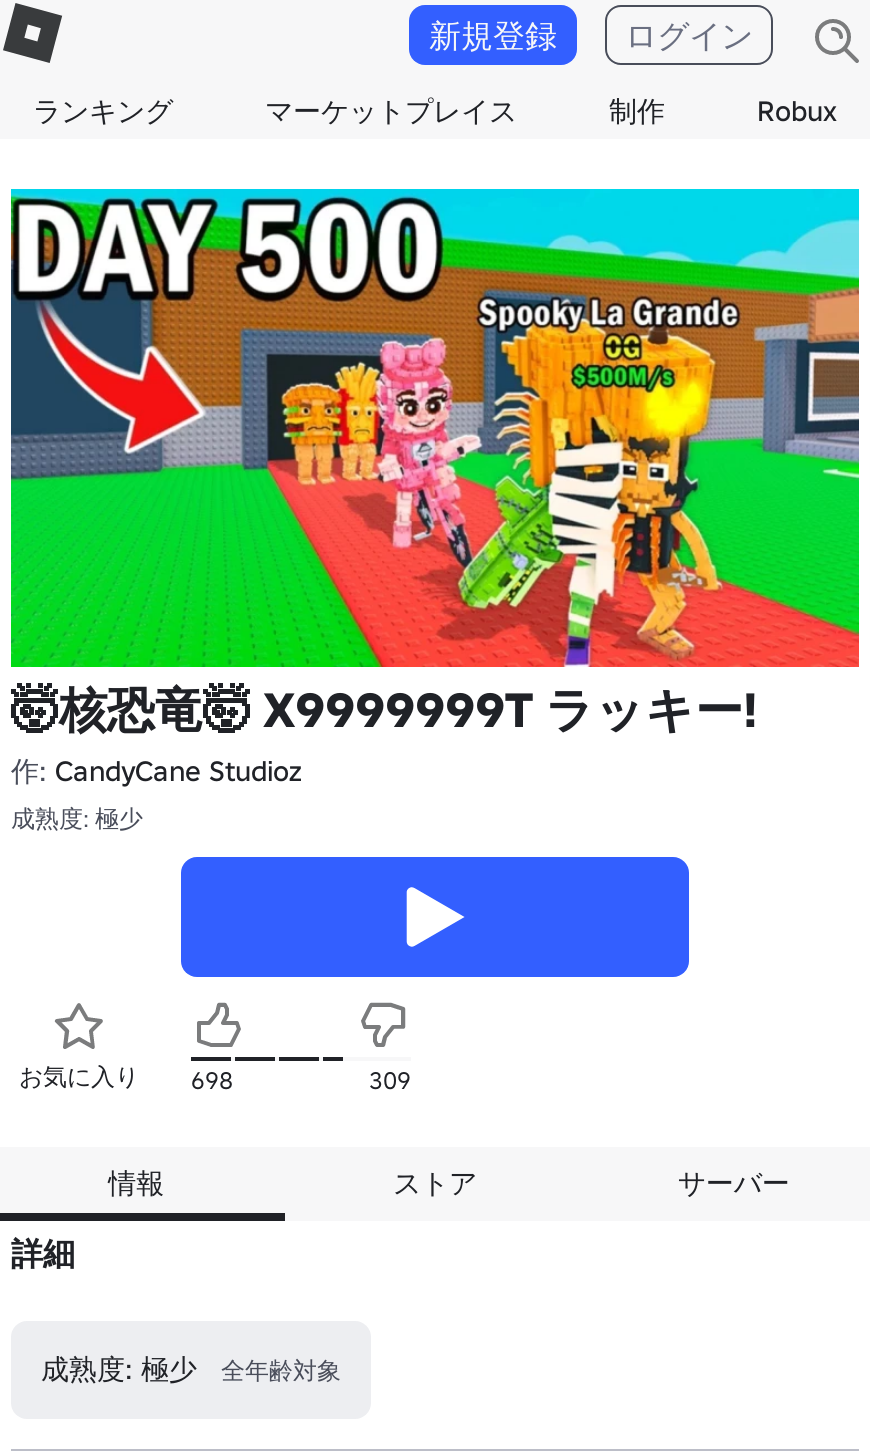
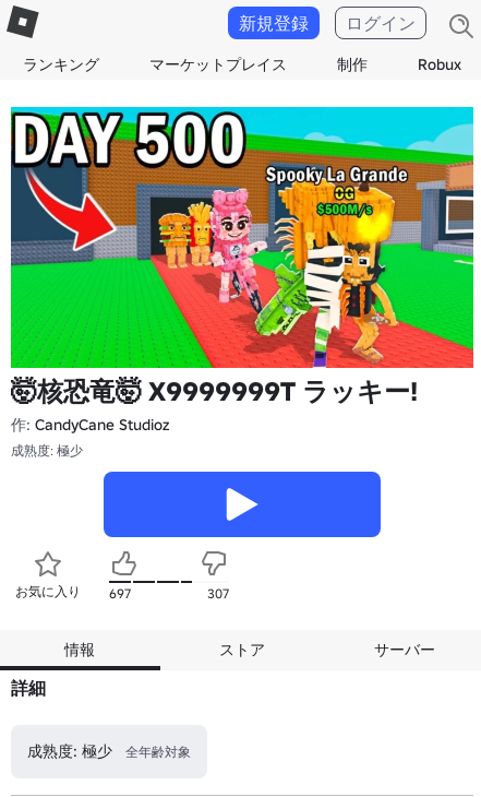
- お気に入り 698
+ お気に入り 697

- 309
+ 307
